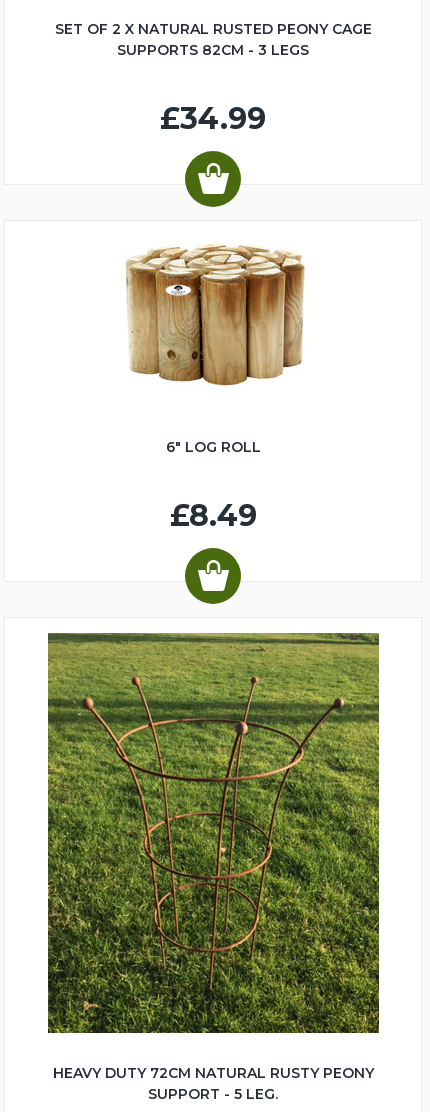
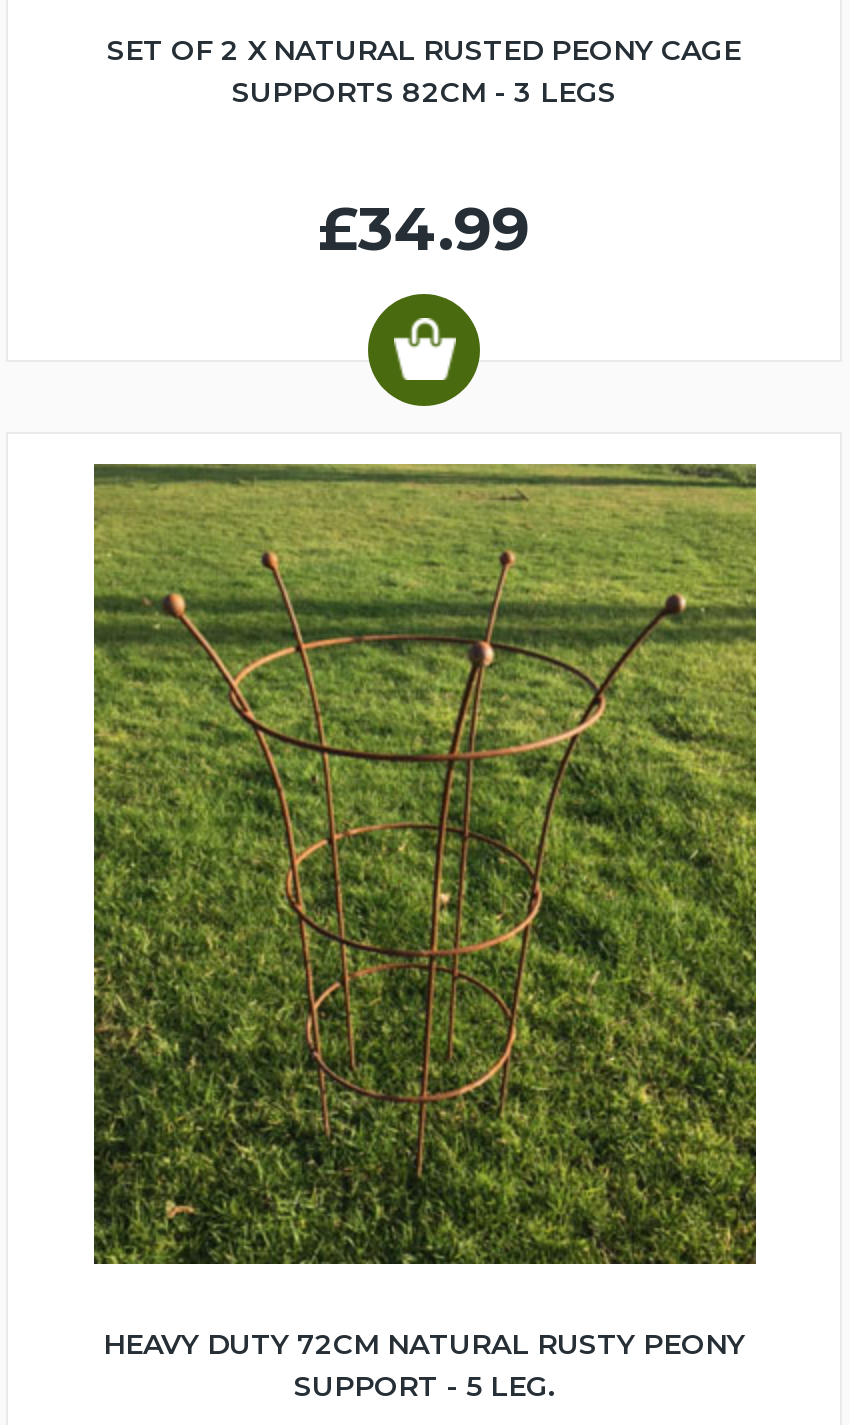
- [image]

- 6" LOG ROLL
- £8.49
